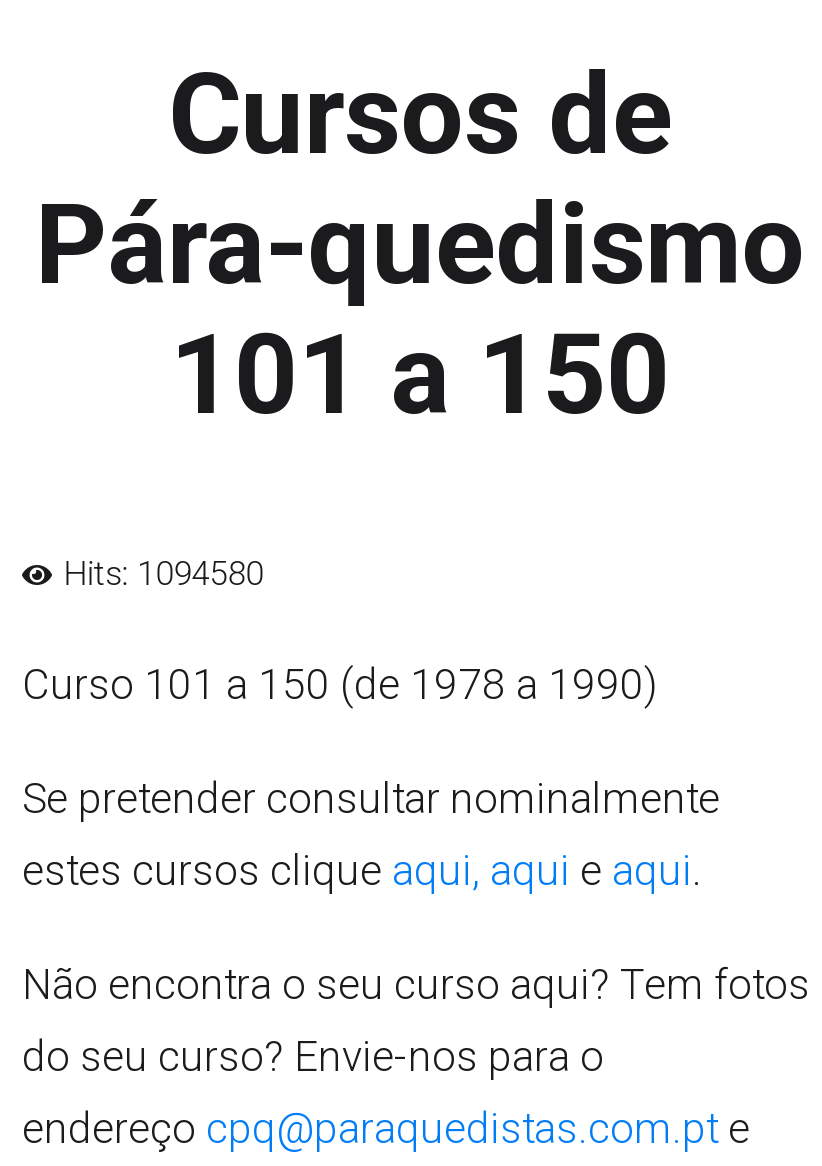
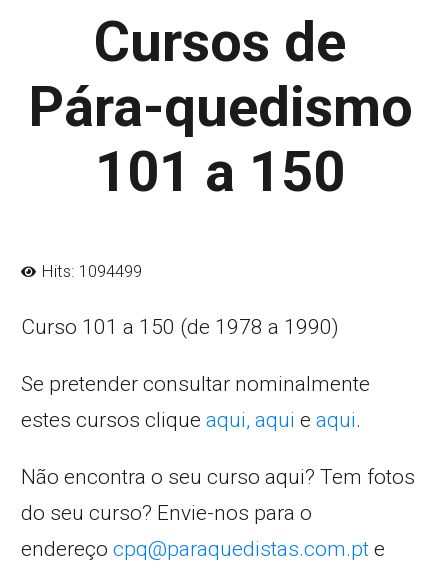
- Hits: 1094580
+ Hits: 1094499
